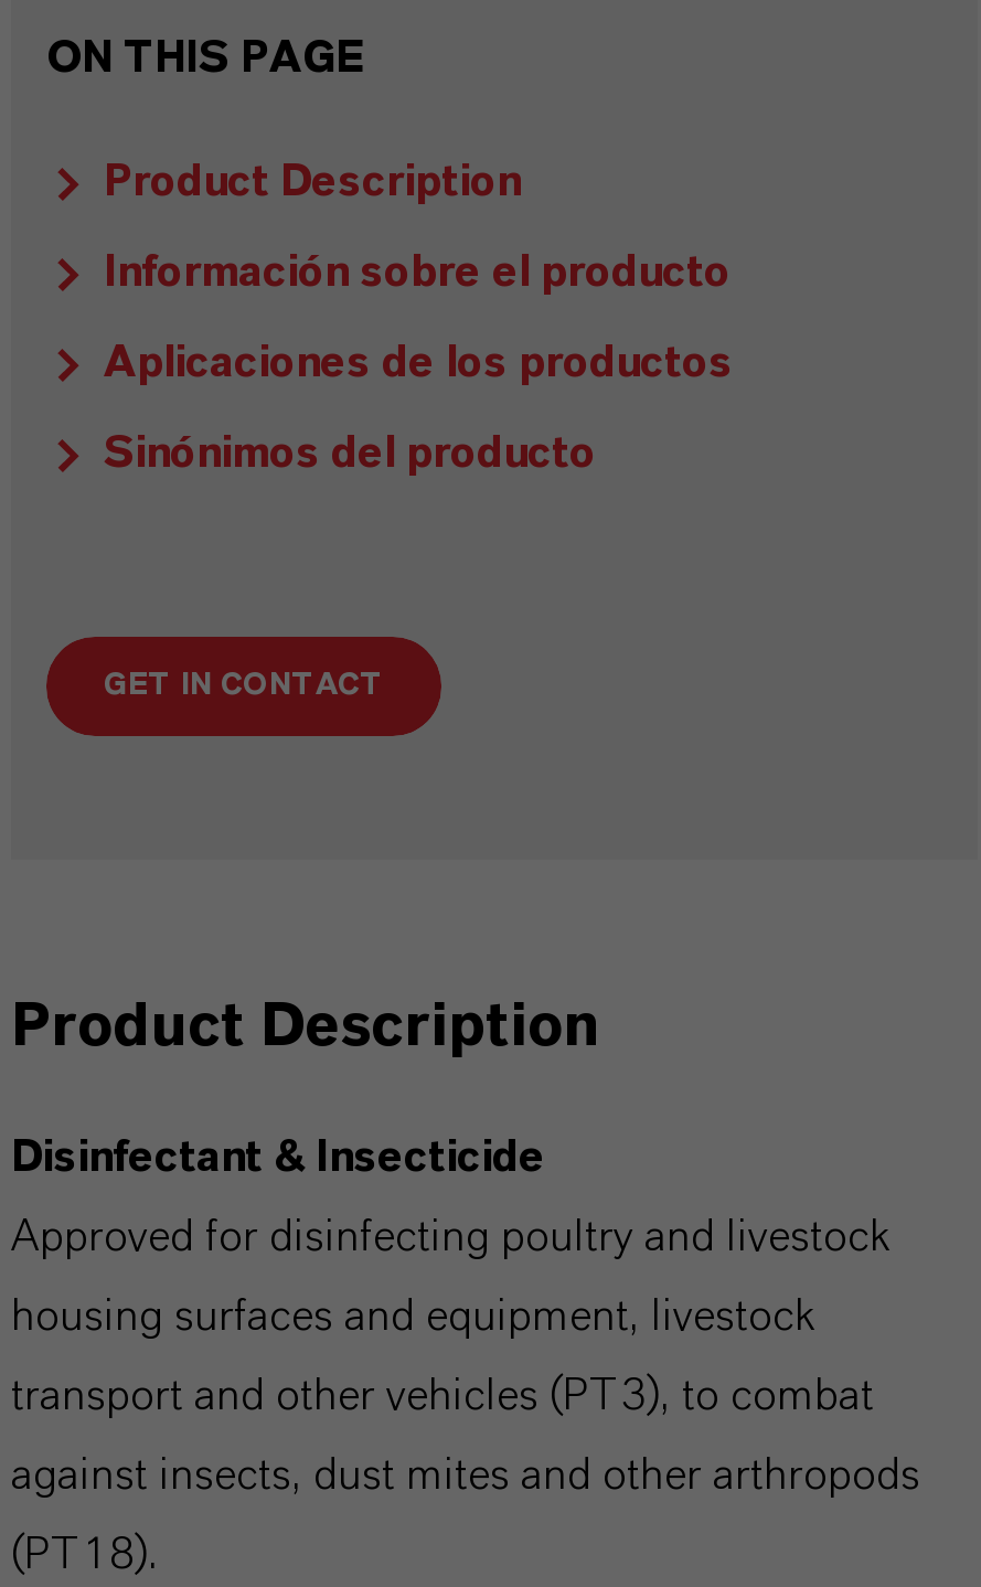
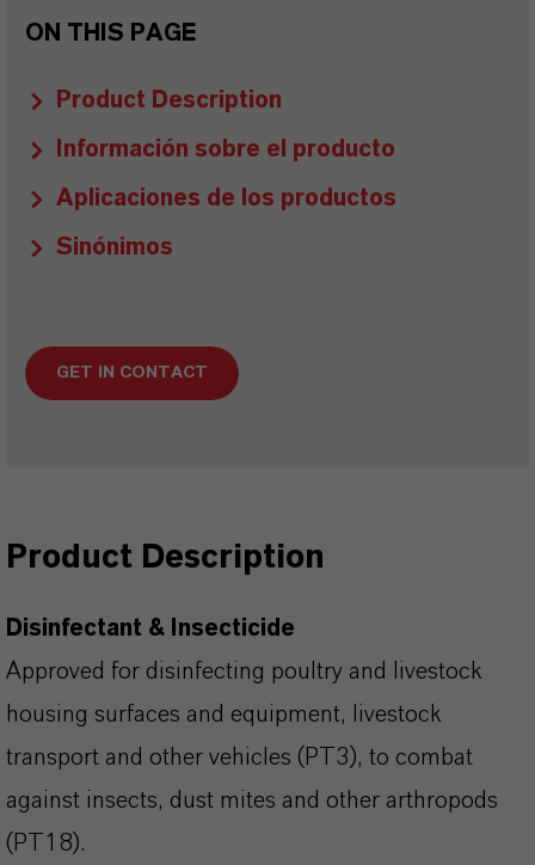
- Sinónimos del producto
+ Sinónimos
